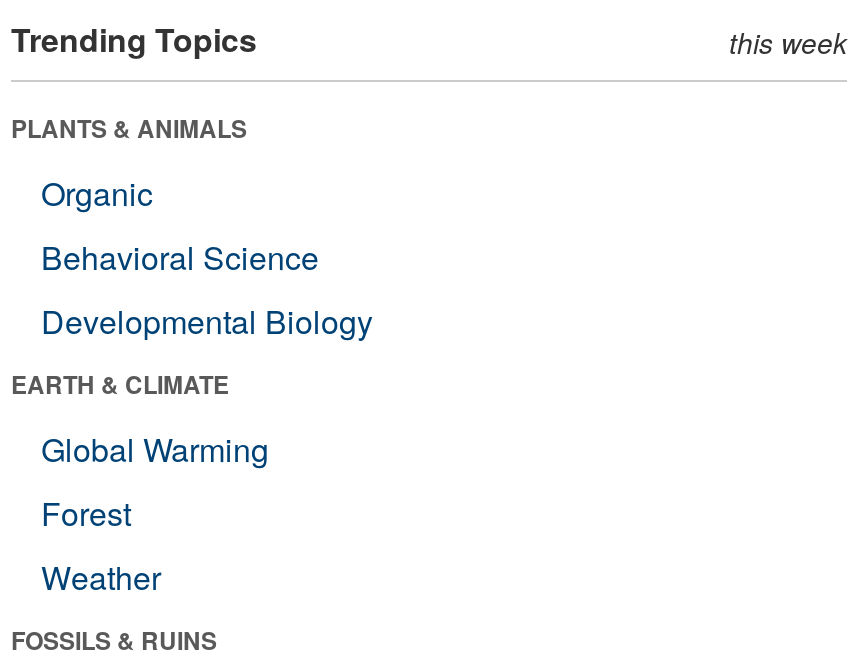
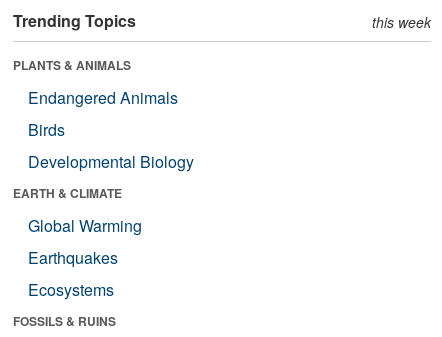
- Organic
- Behavioral Science
+ Endangered Animals
+ Birds

- Forest
- Weather
+ Earthquakes
+ Ecosystems
